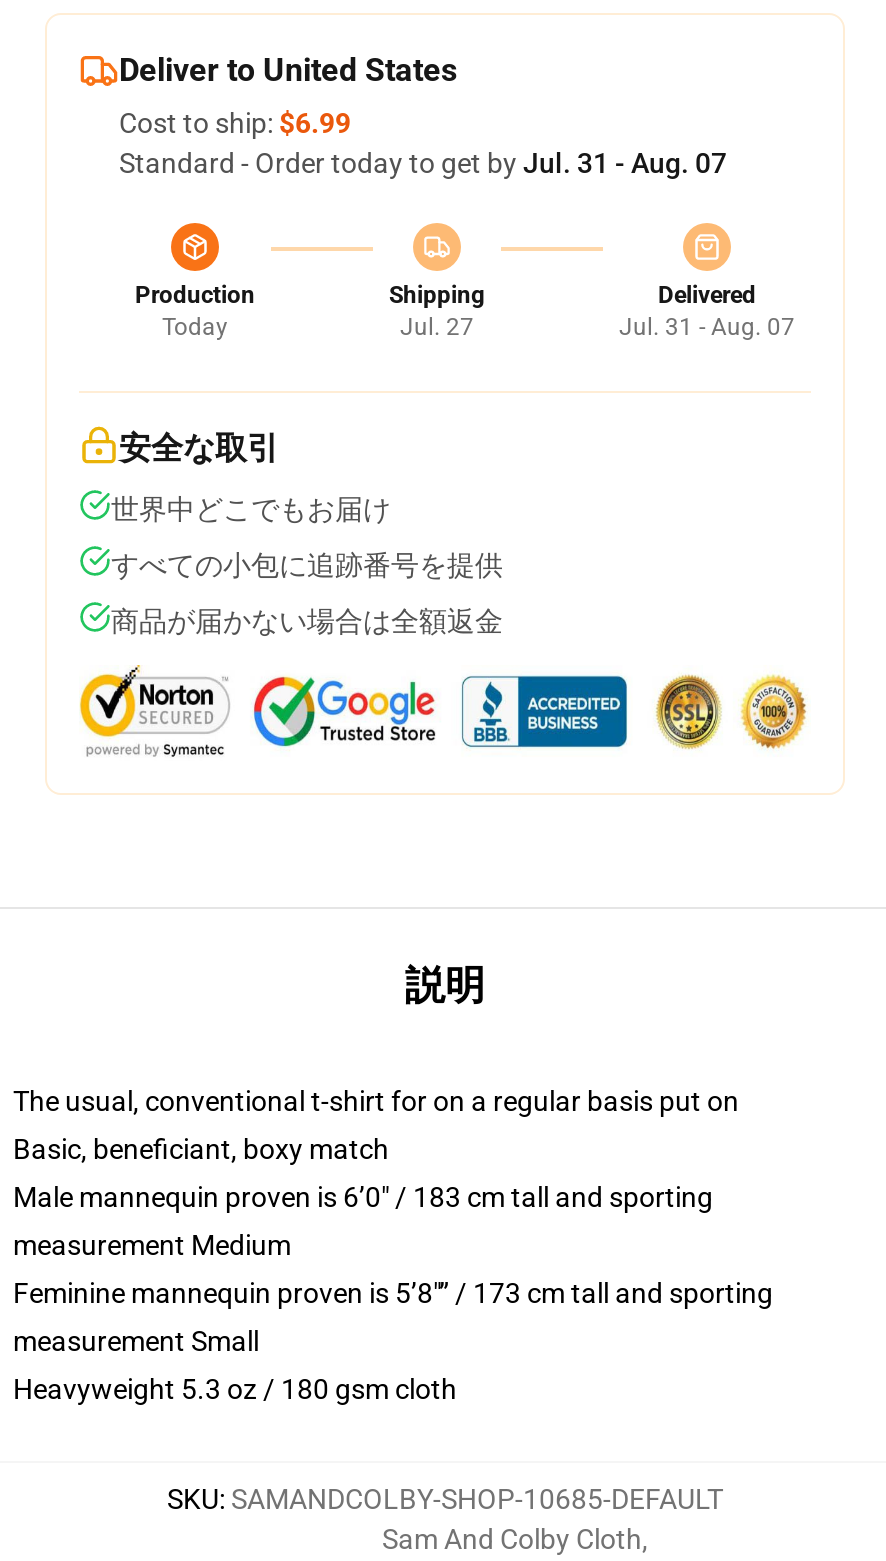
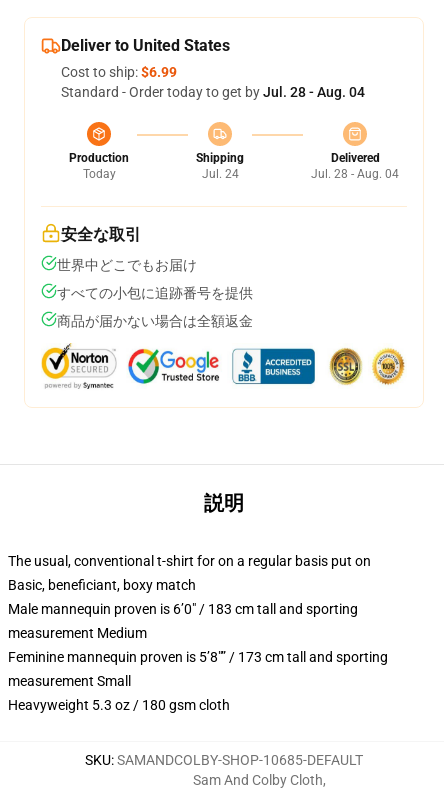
- Standard - Order today to get by Jul. 31 - Aug. 07
+ Standard - Order today to get by Jul. 28 - Aug. 04

- Jul. 27
+ Jul. 24

- Jul. 31 - Aug. 07
+ Jul. 28 - Aug. 04
